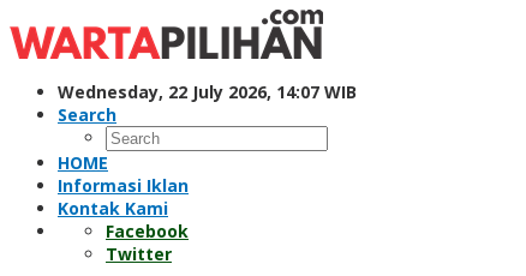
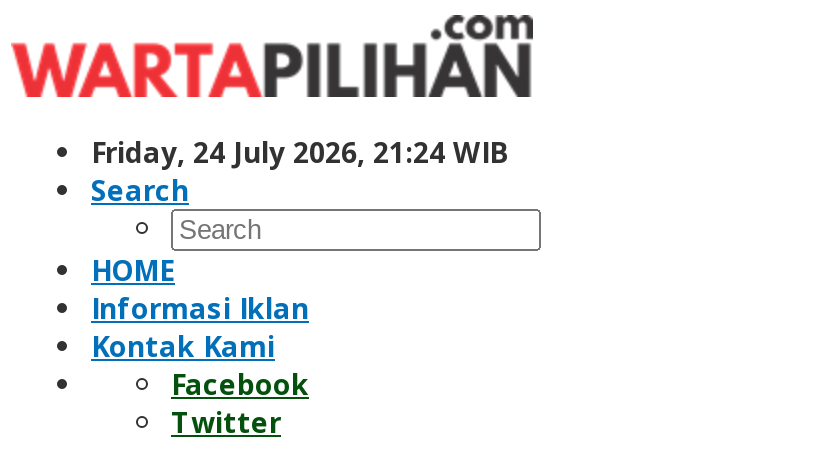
- Wednesday, 22 July 2026, 14:07 WIB
+ Friday, 24 July 2026, 21:24 WIB
